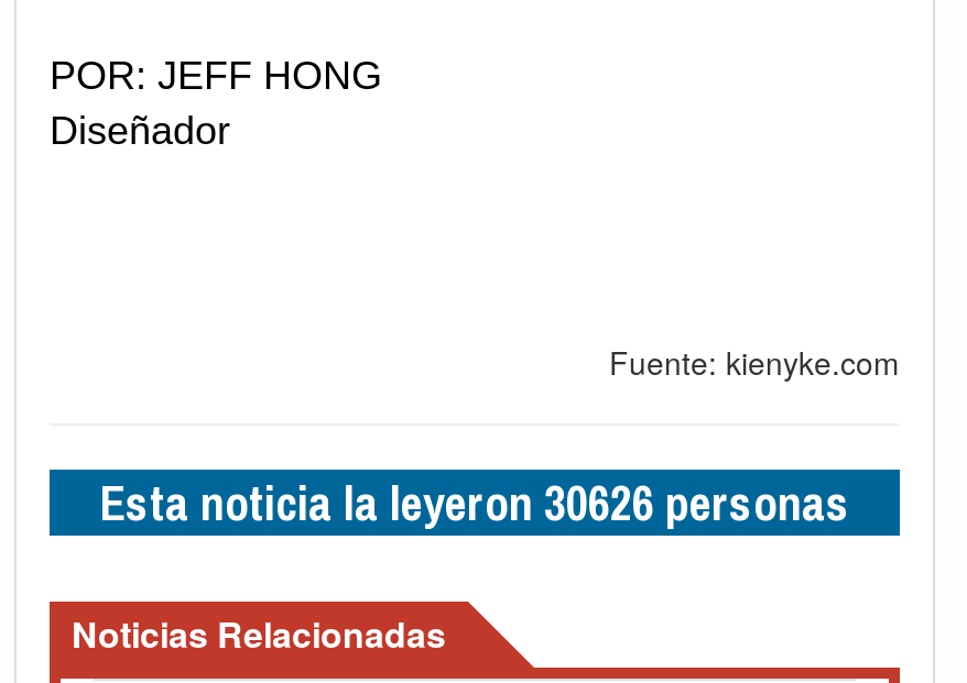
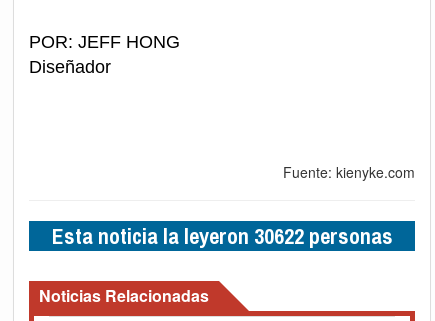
- Esta noticia la leyeron 30626 personas
+ Esta noticia la leyeron 30622 personas
